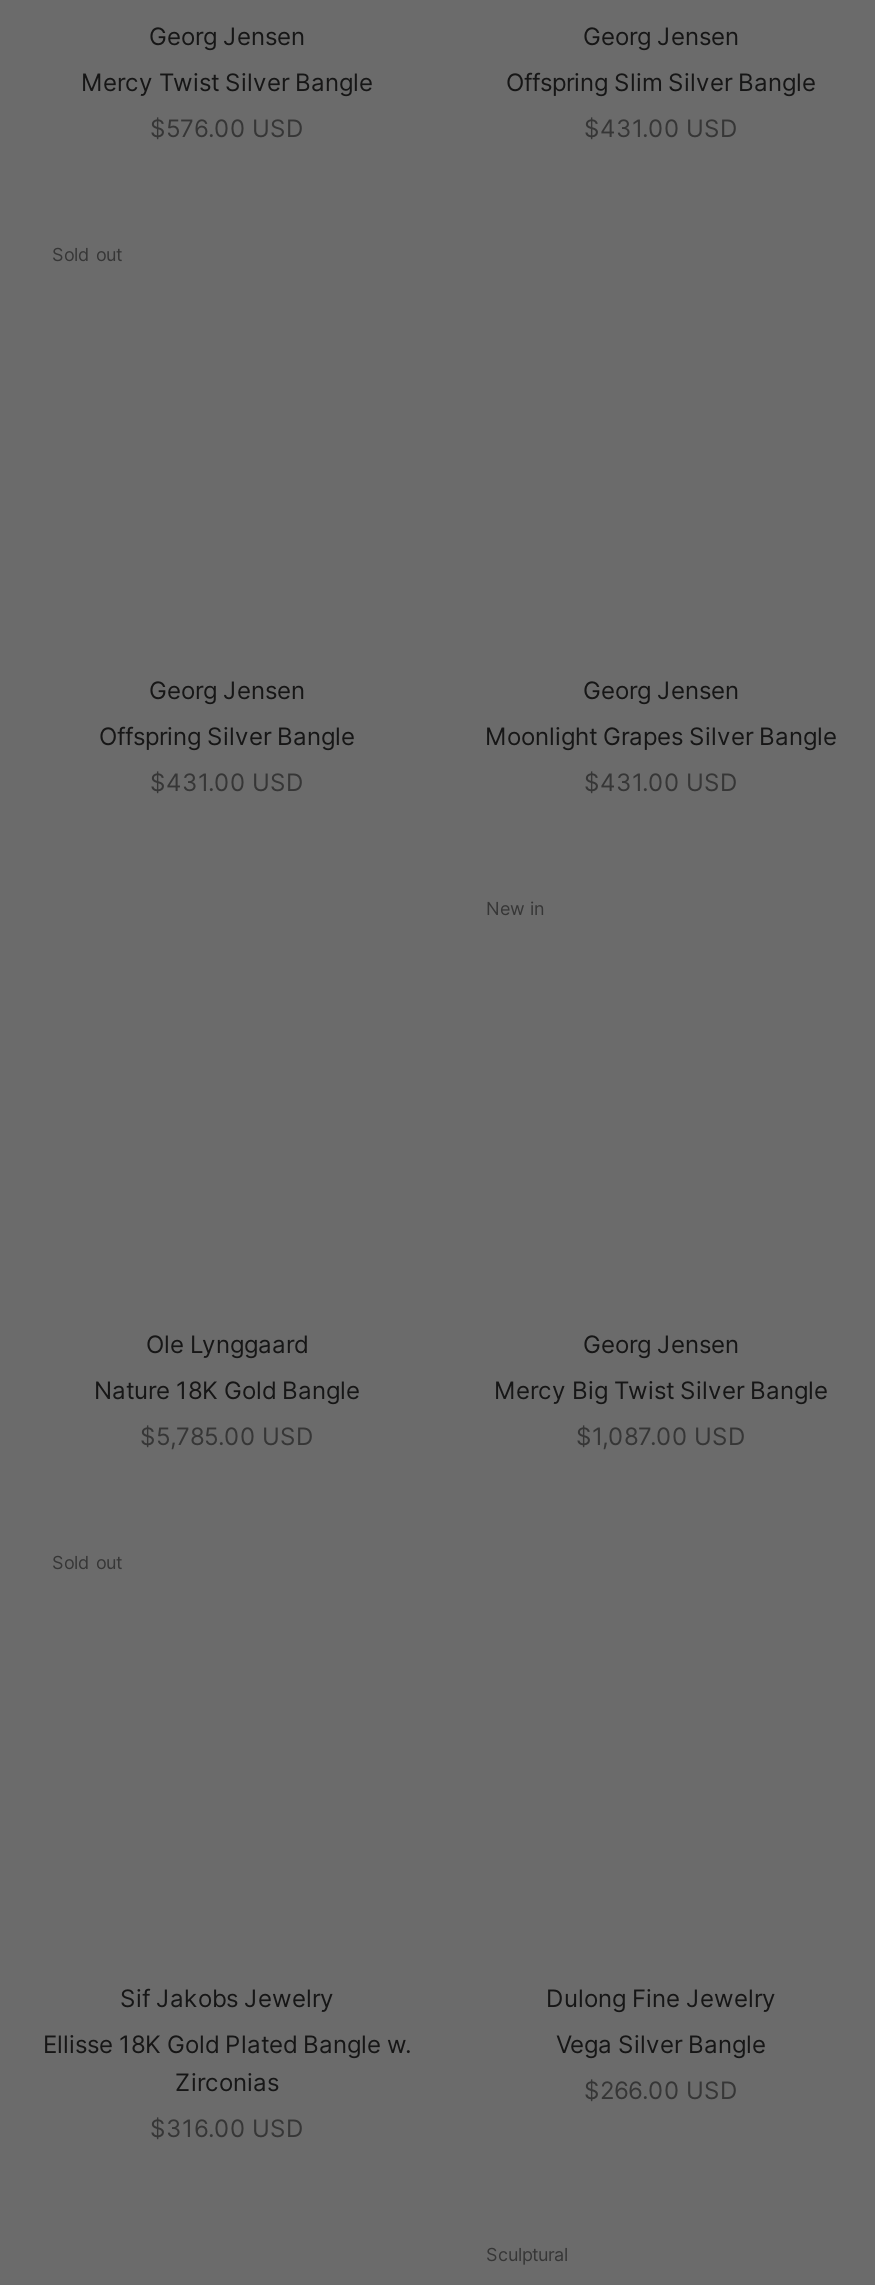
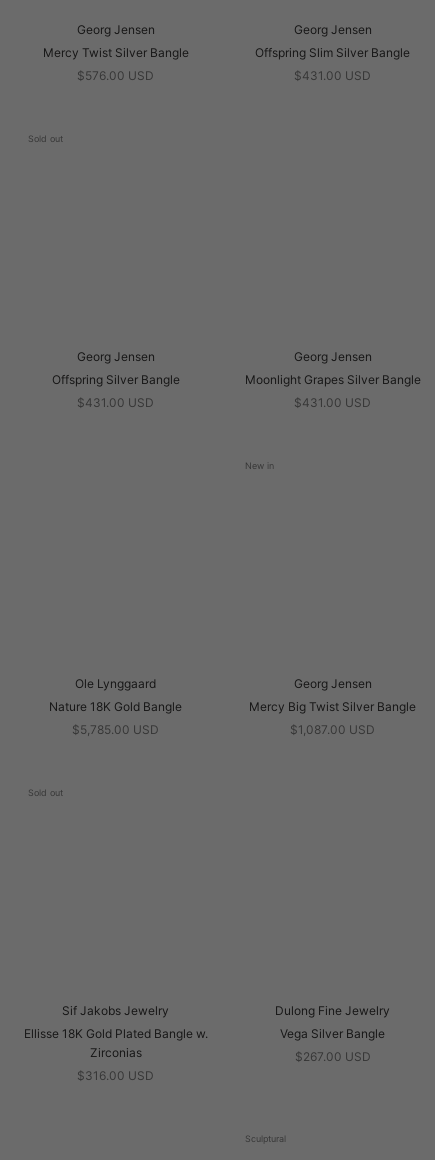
- $266.00 USD
+ $267.00 USD
